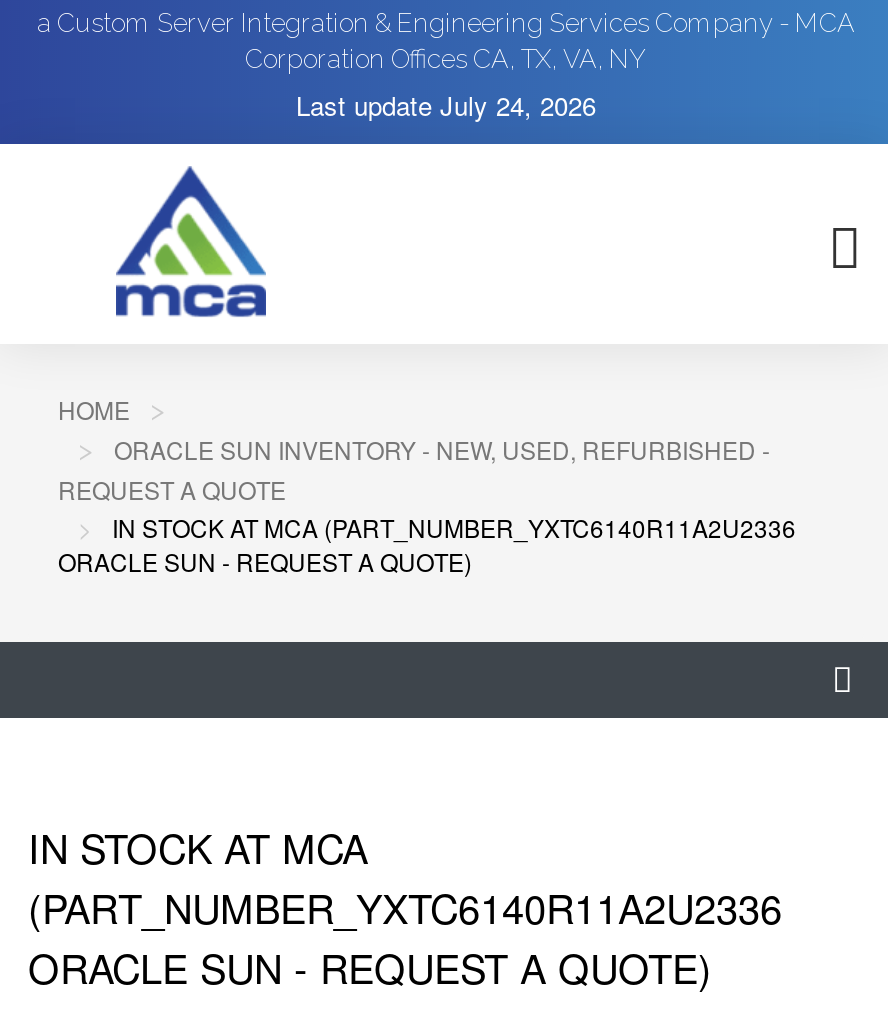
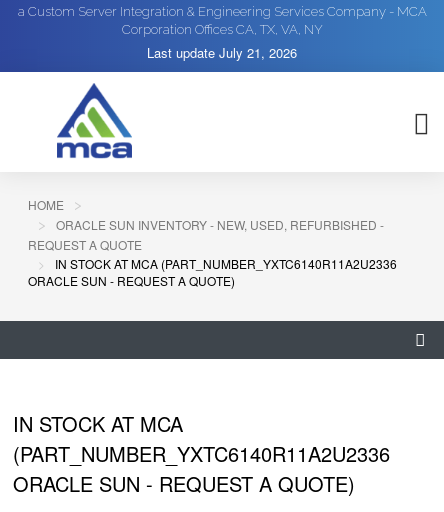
- Last update July 24, 2026
+ Last update July 21, 2026
